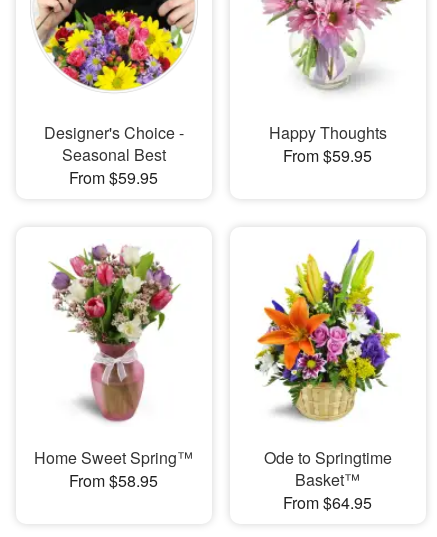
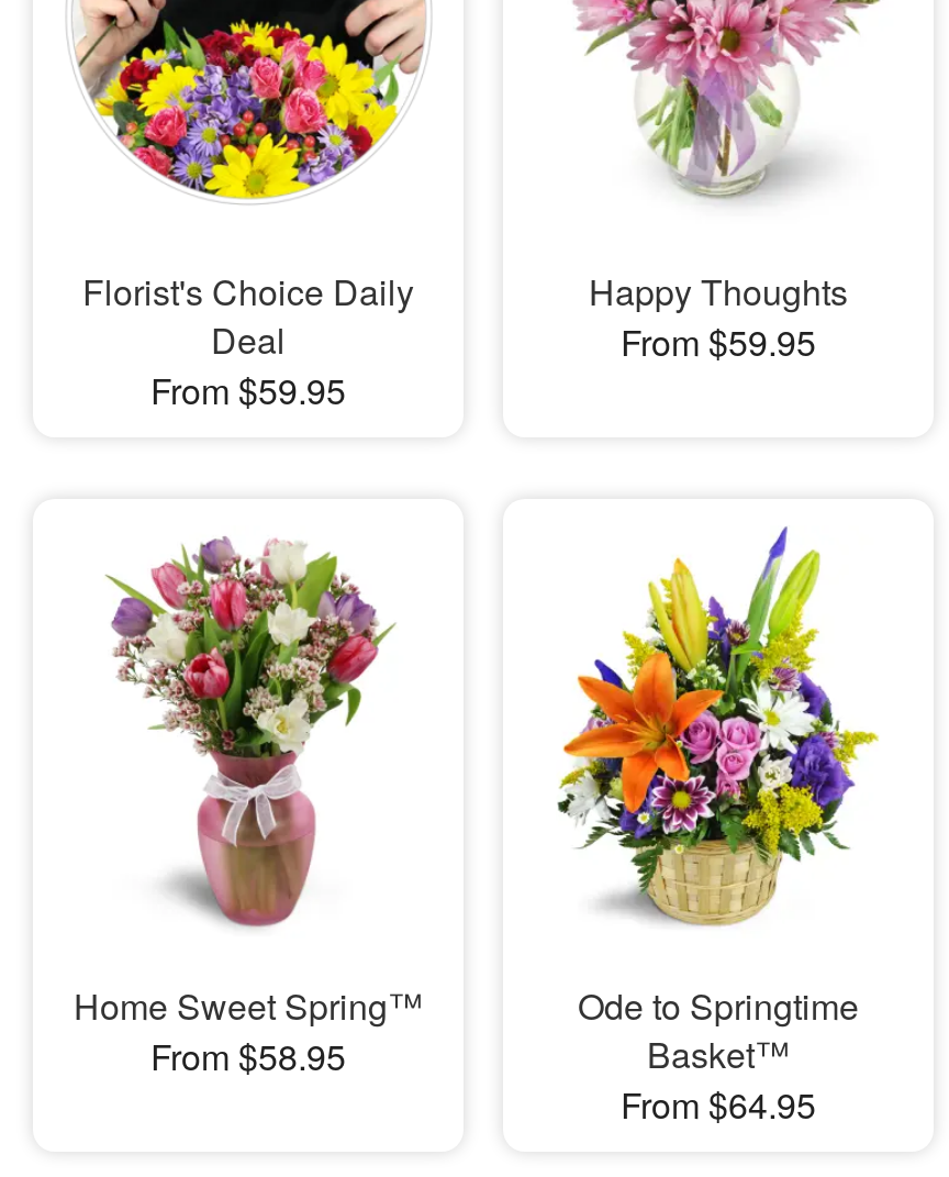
- Designer's Choice -
- Seasonal Best
+ Florist's Choice Daily
+ Deal
